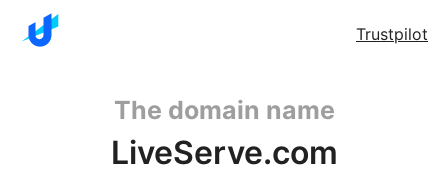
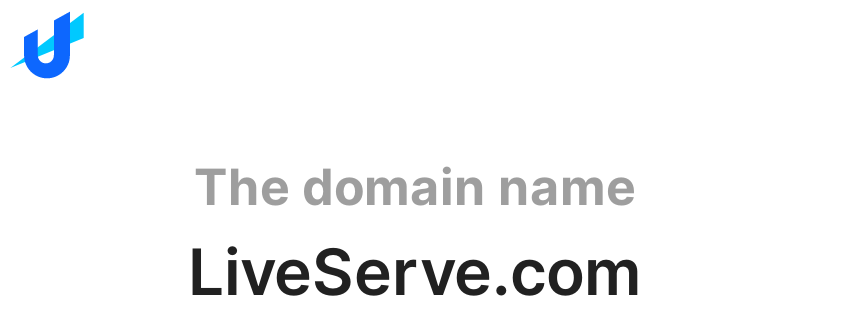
- Trustpilot
